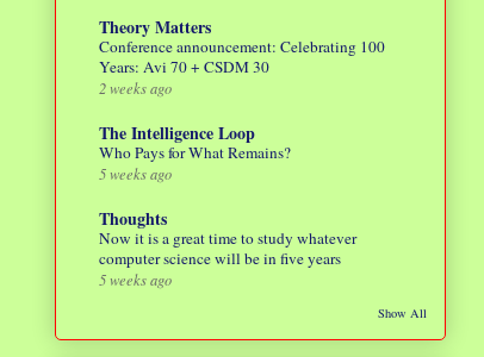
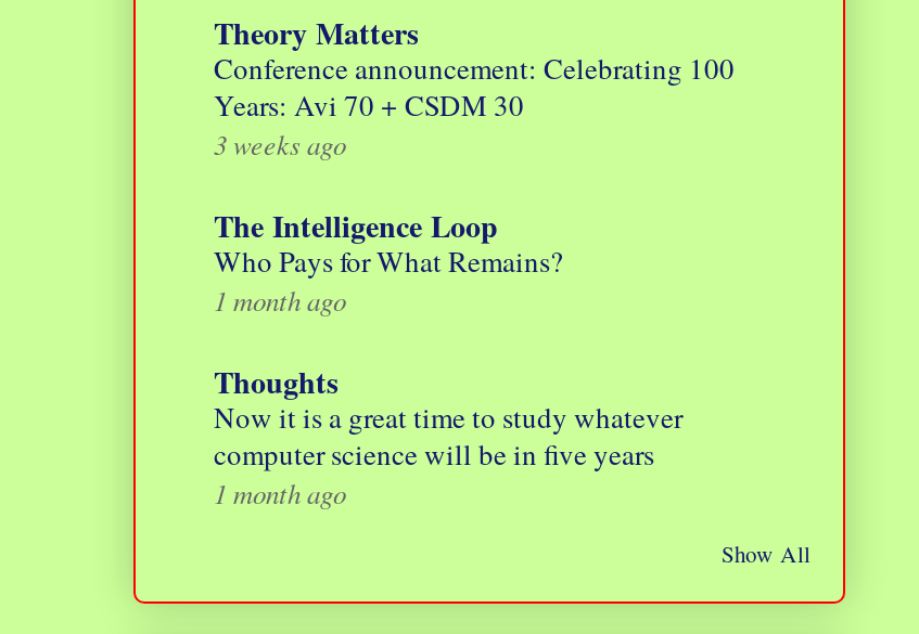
- 2 weeks ago
+ 3 weeks ago

- 5 weeks ago
+ 1 month ago

- 5 weeks ago
+ 1 month ago
